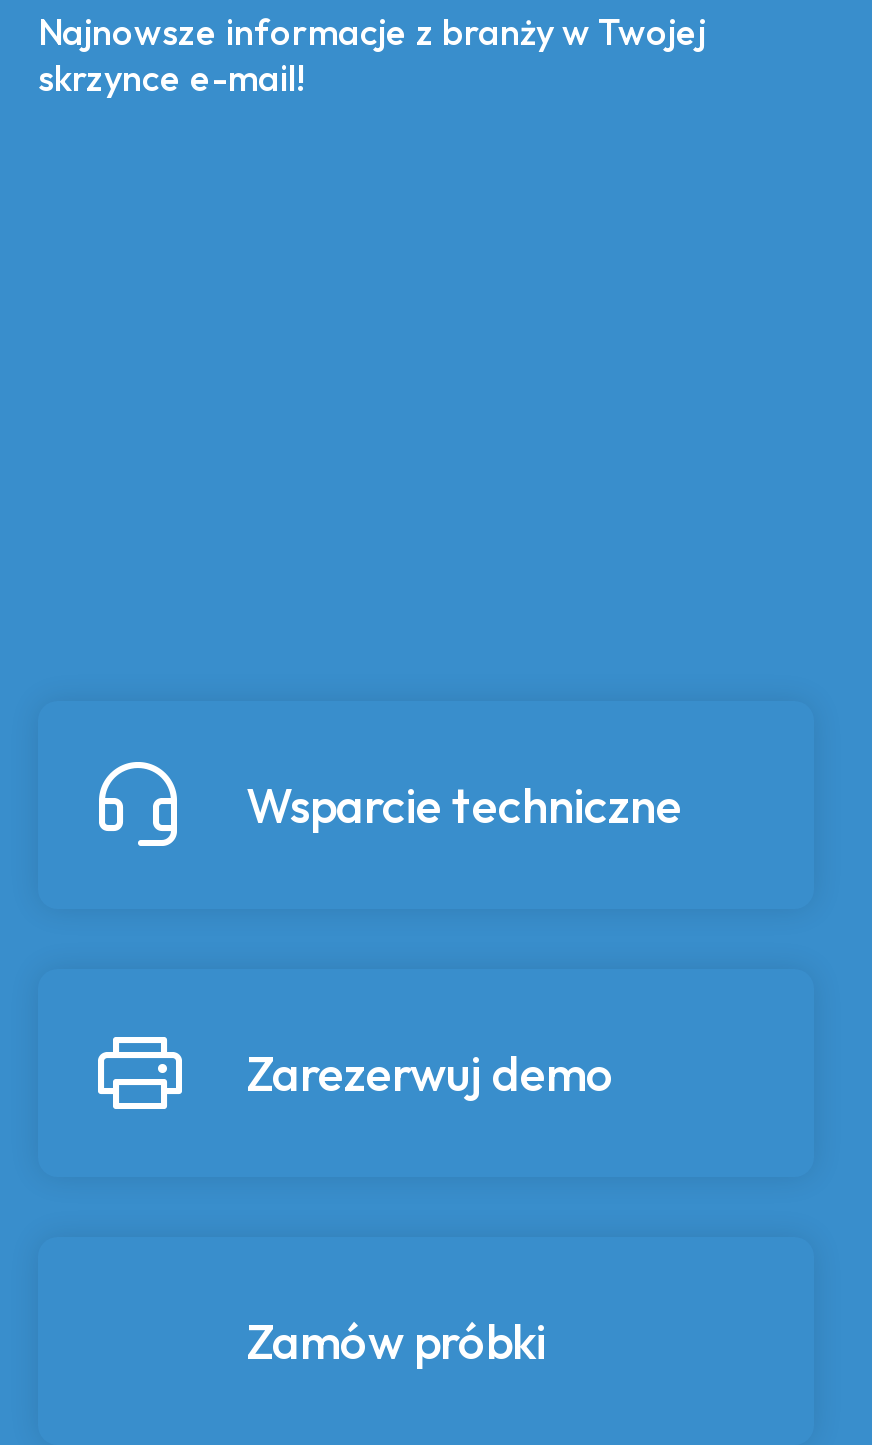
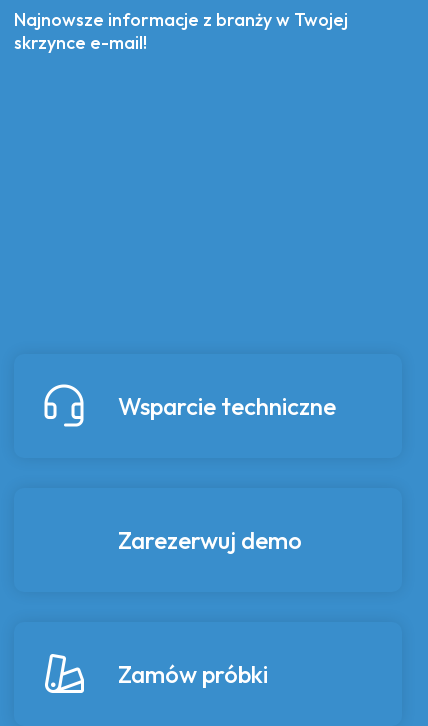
- [image]

+ [image]
